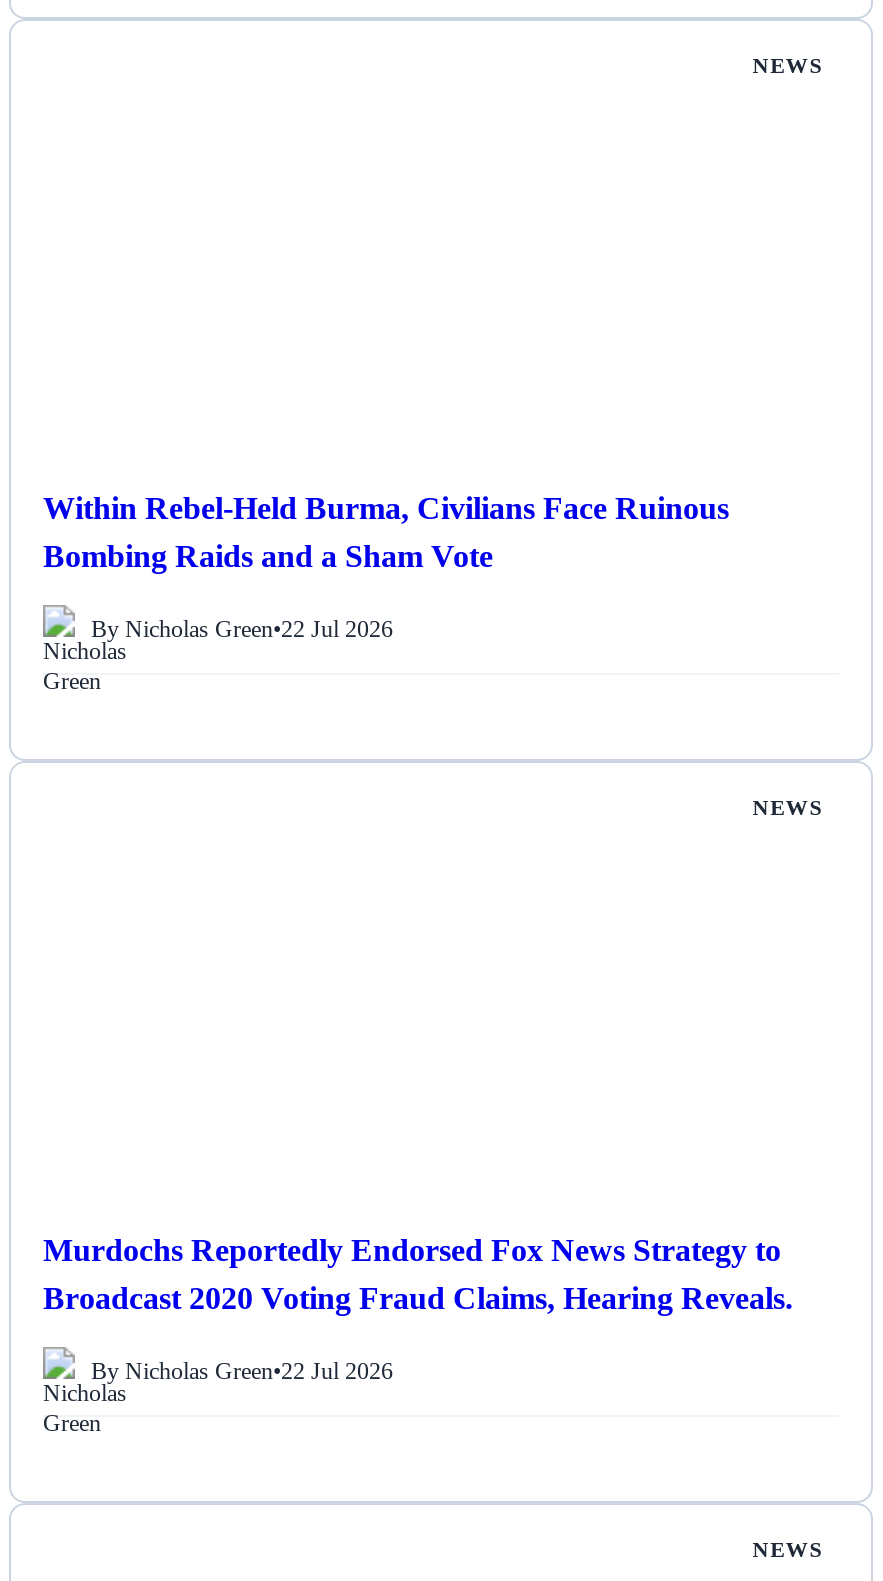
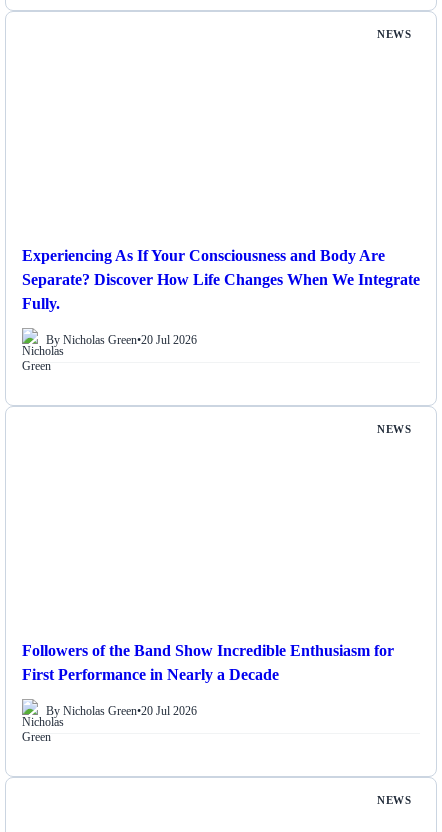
- Within Rebel-Held Burma, Civilians Face Ruinous
- Bombing Raids and a Sham Vote
+ Experiencing As If Your Consciousness and Body Are
+ Separate? Discover How Life Changes When We Integrate
+ Fully.

- By Nicholas Green•22 Jul 2026
+ By Nicholas Green•20 Jul 2026

- Murdochs Reportedly Endorsed Fox News Strategy to
- Broadcast 2020 Voting Fraud Claims, Hearing Reveals.
+ Followers of the Band Show Incredible Enthusiasm for
+ First Performance in Nearly a Decade

- By Nicholas Green•22 Jul 2026
+ By Nicholas Green•20 Jul 2026
